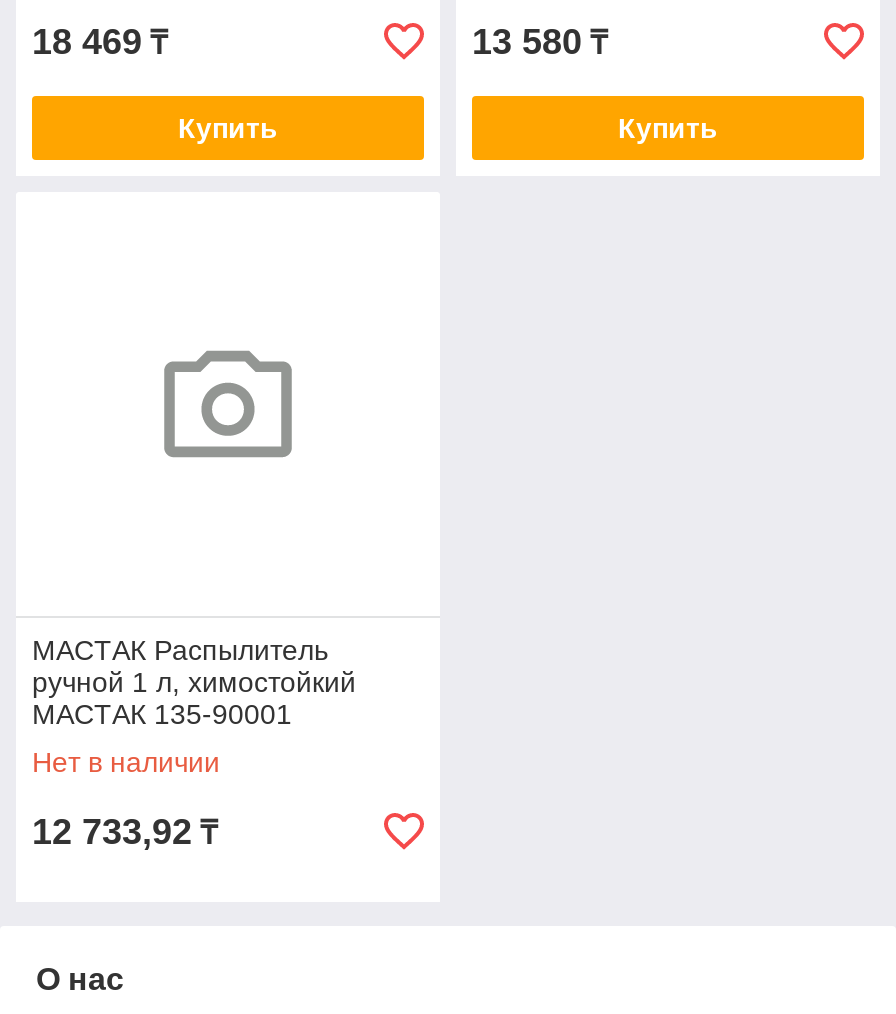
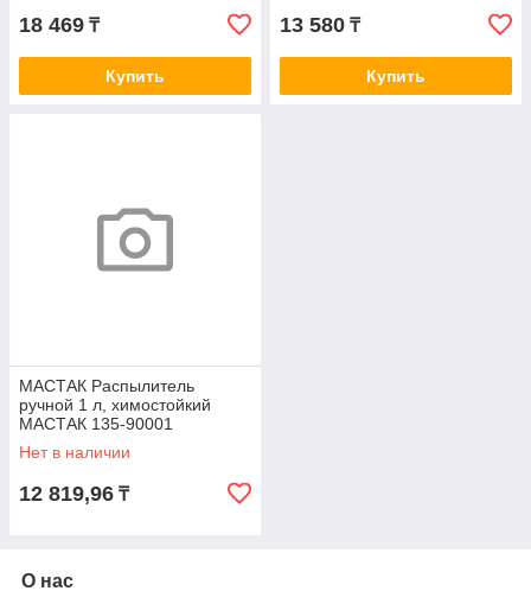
- 12 733,92 ₸
+ 12 819,96 ₸
